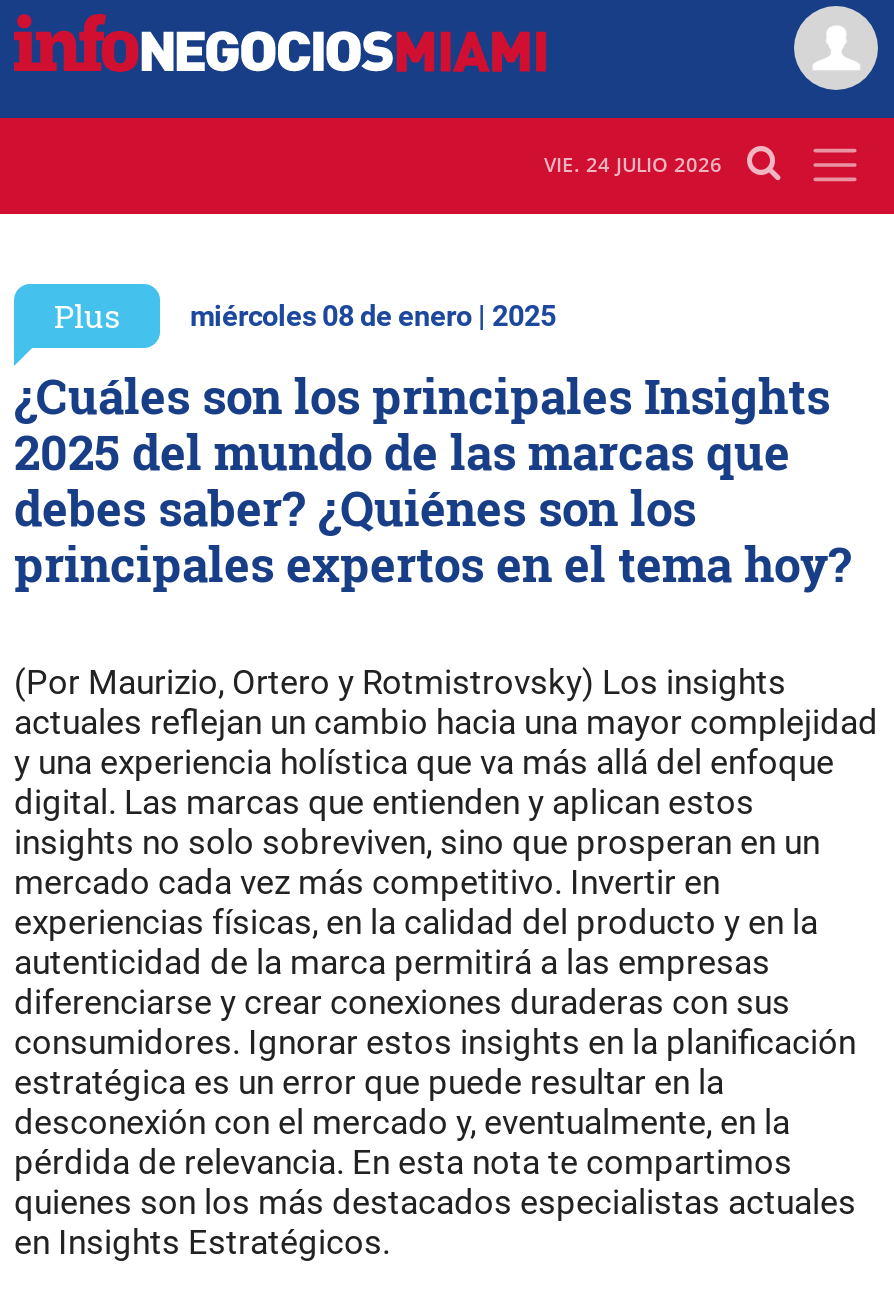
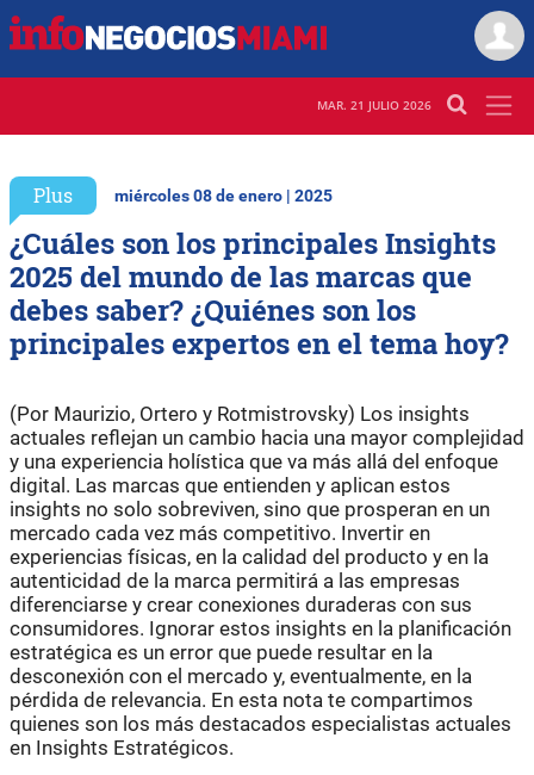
- VIE. 24 JULIO 2026
+ MAR. 21 JULIO 2026
